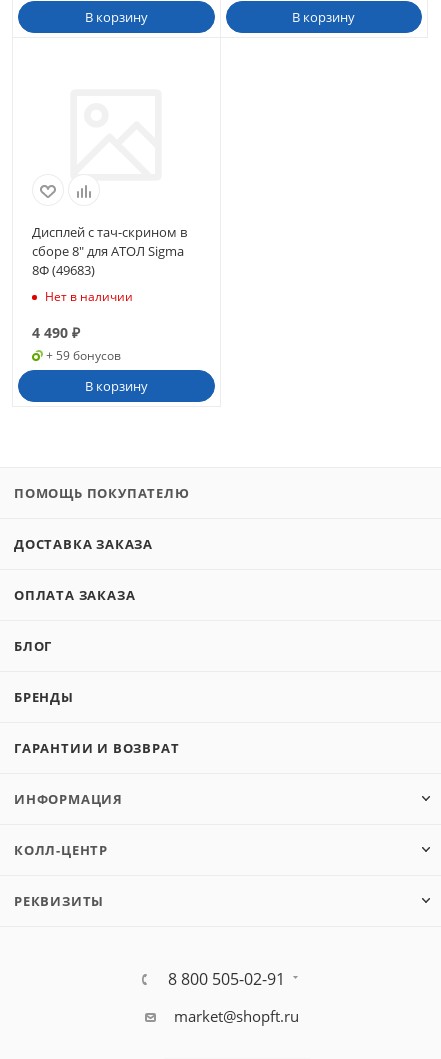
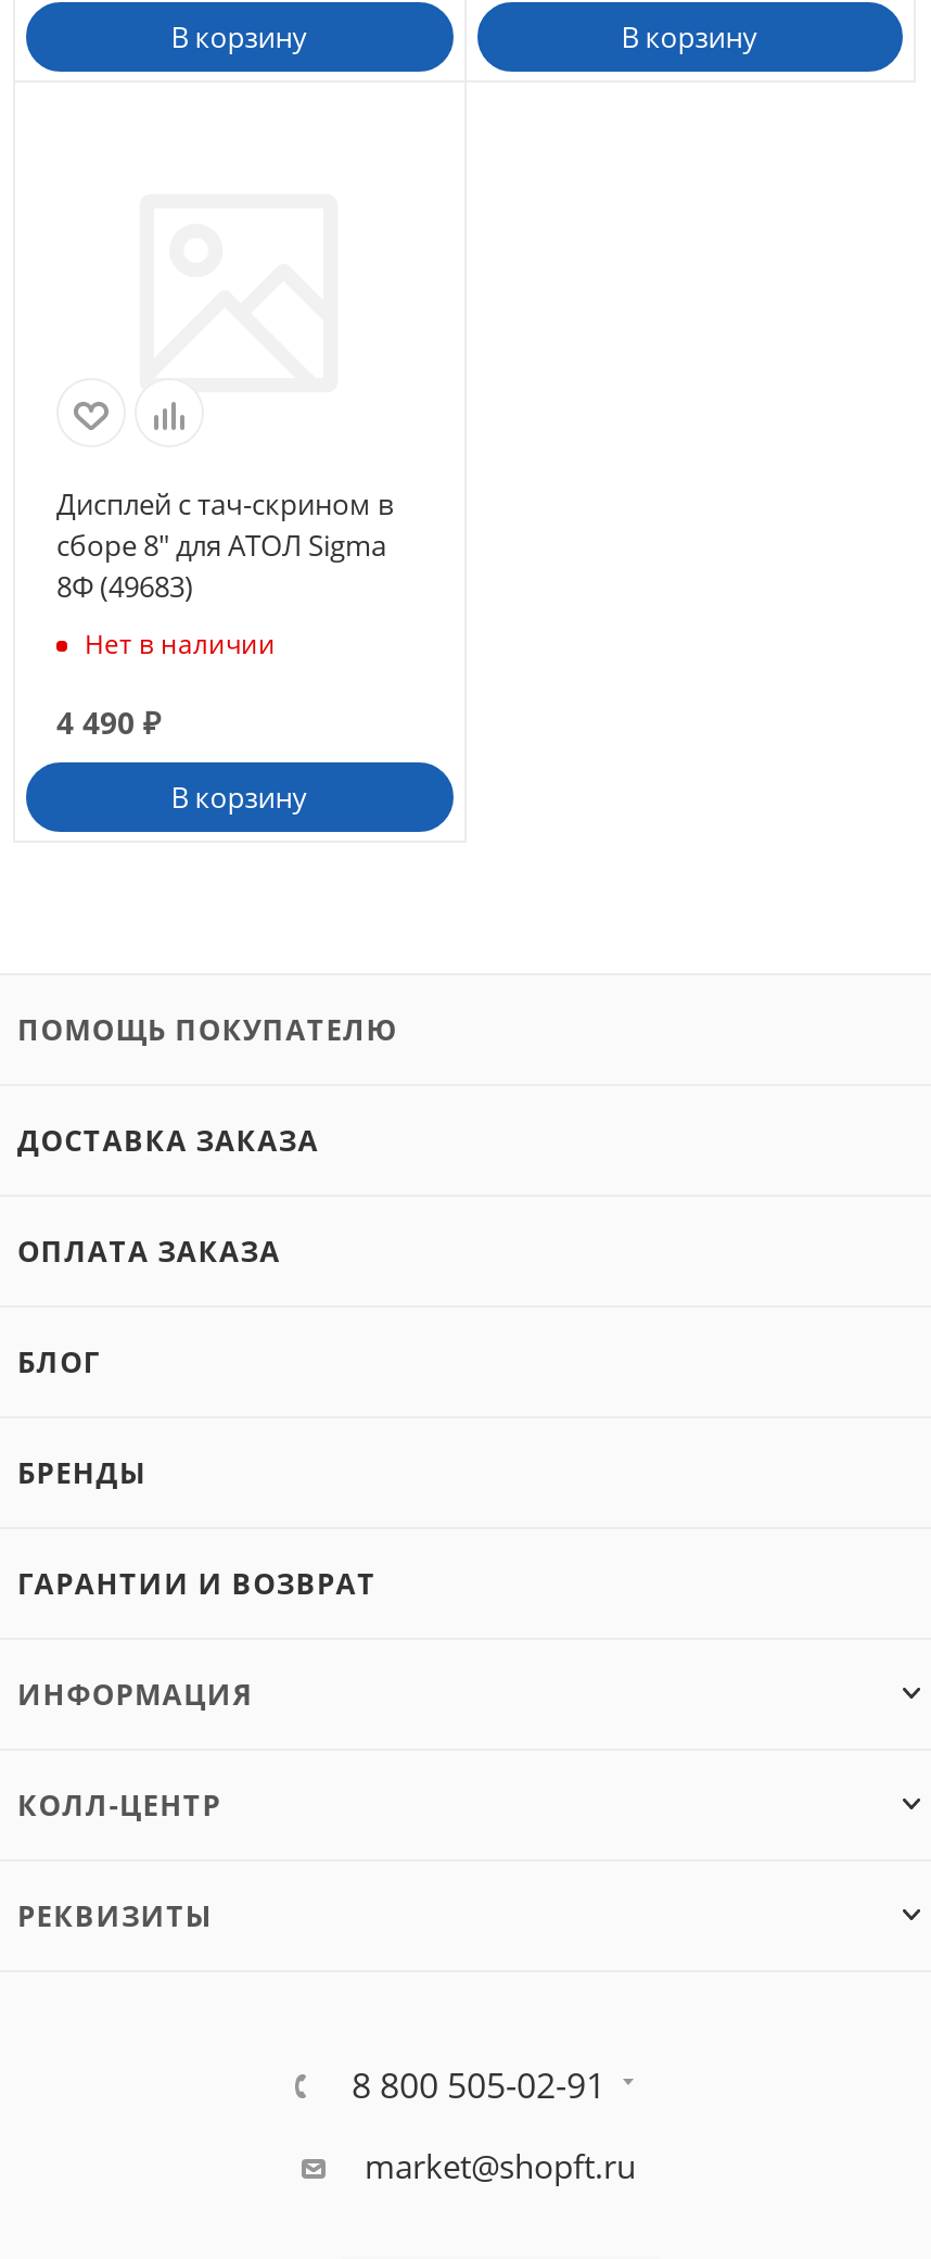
- + 59 бонусов
